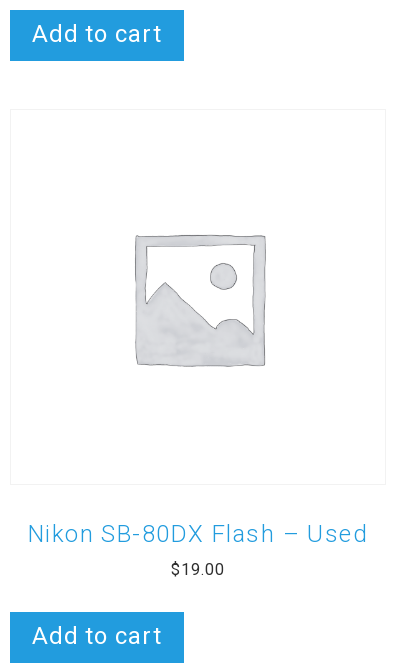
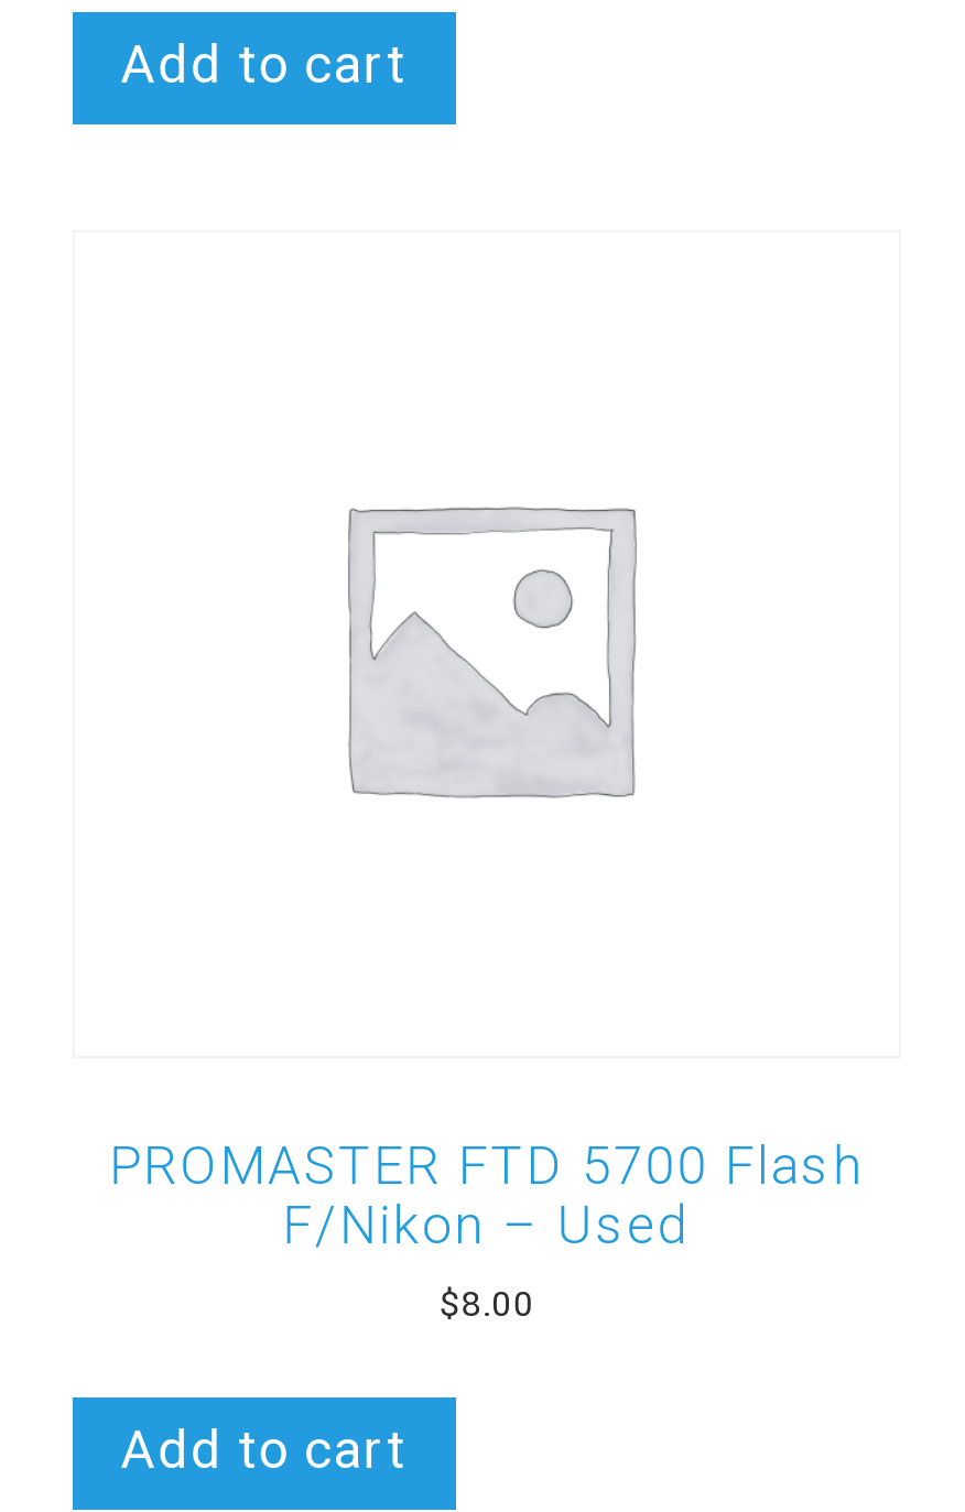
- Nikon SB-80DX Flash – Used
- $19.00
+ PROMASTER FTD 5700 Flash
+ F/Nikon – Used
+ $8.00
